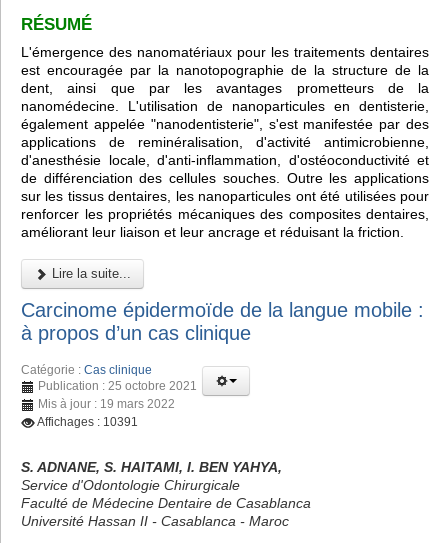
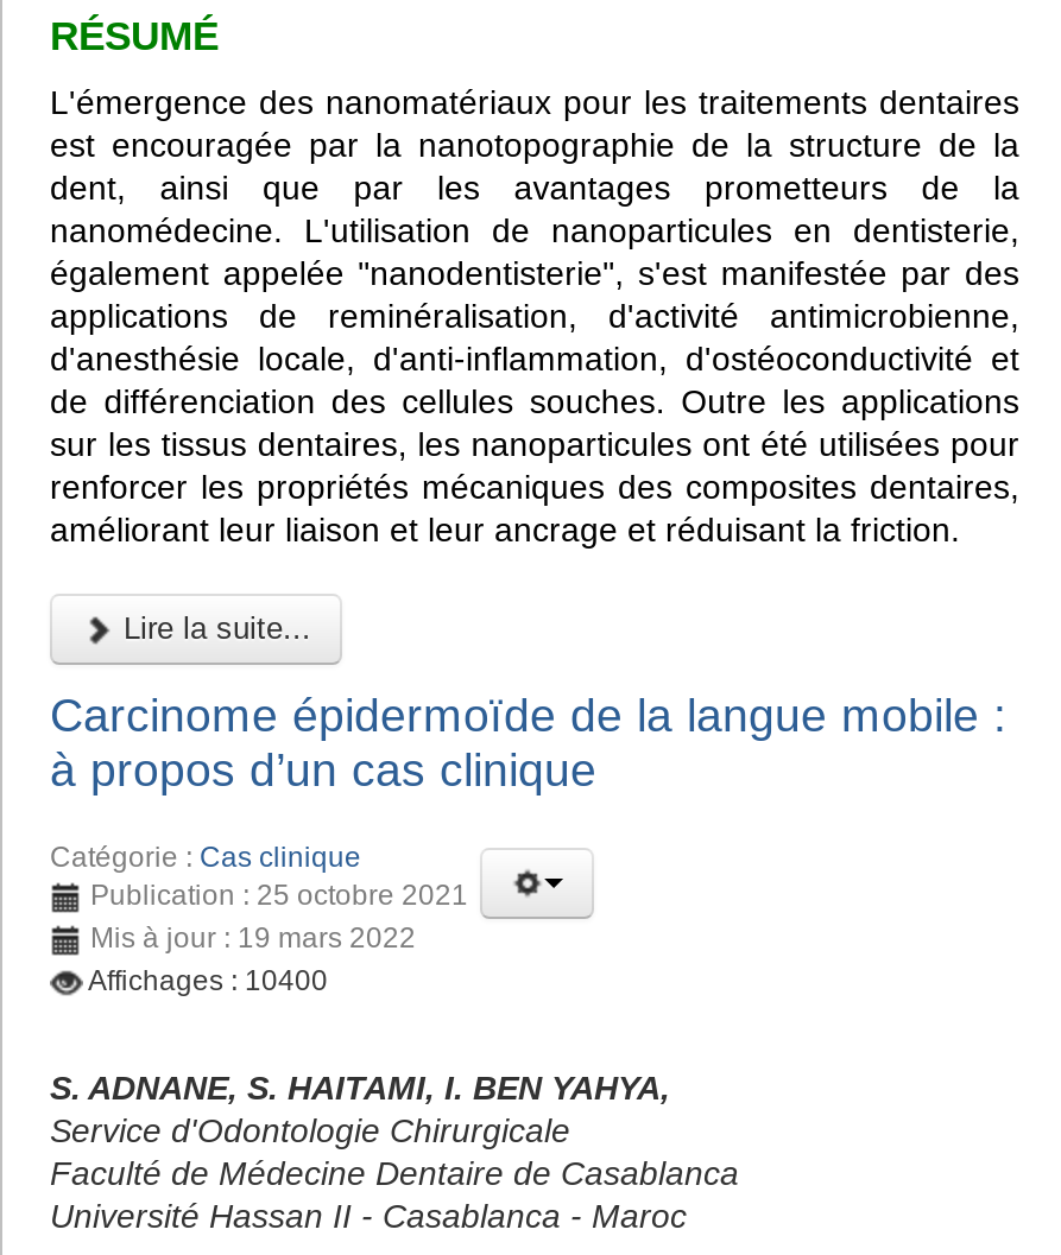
- Affichages : 10391
+ Affichages : 10400
